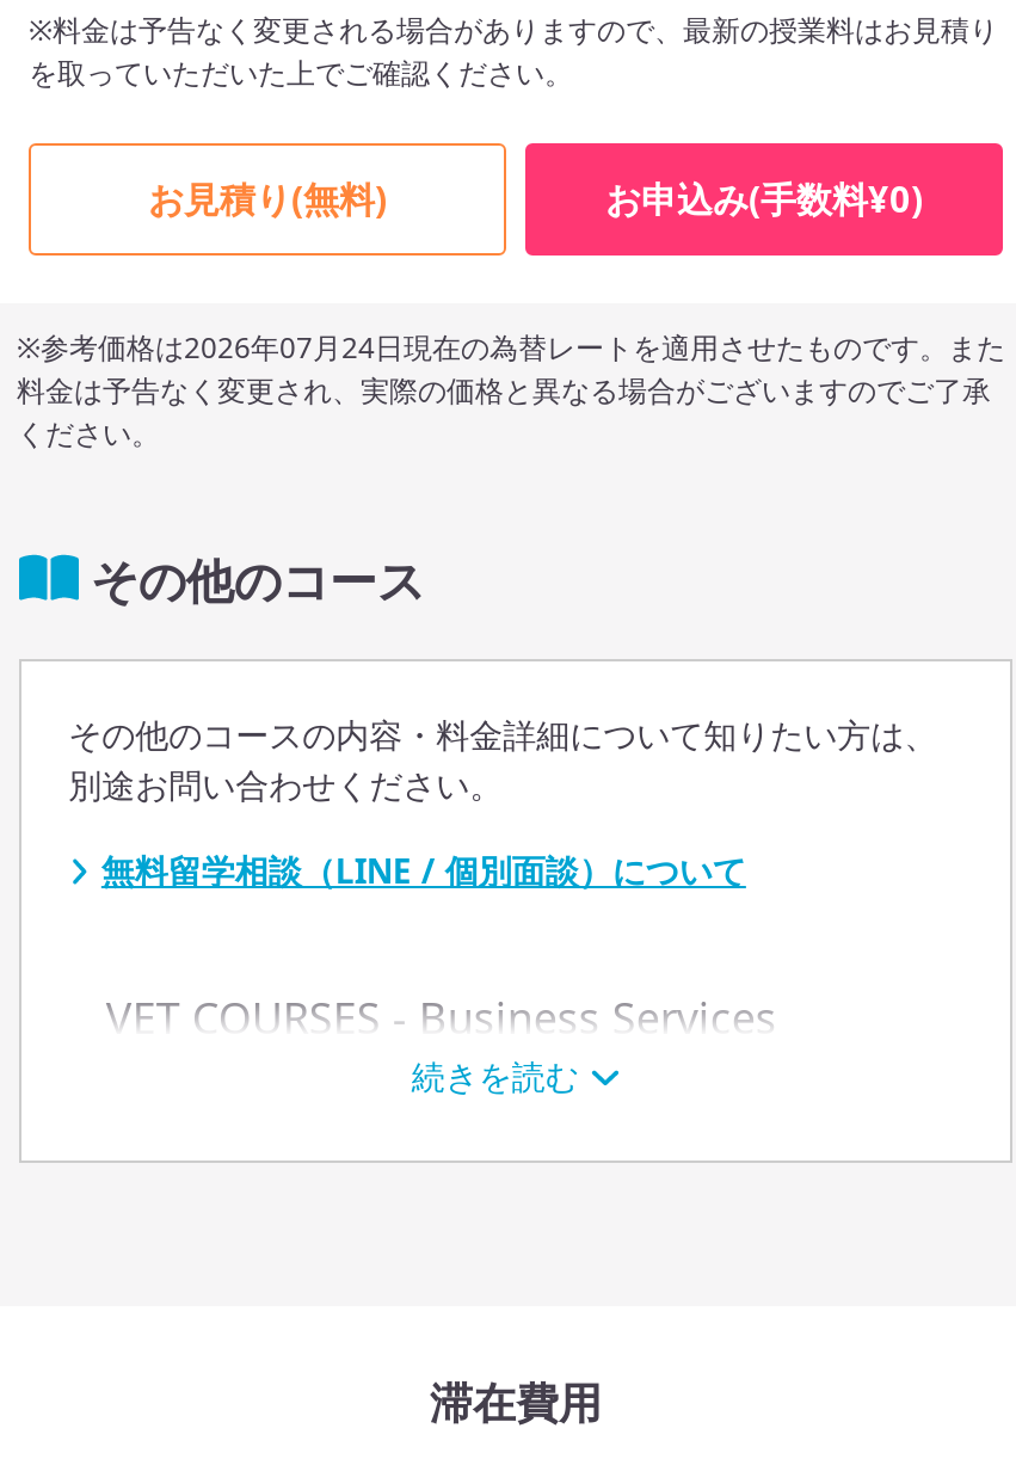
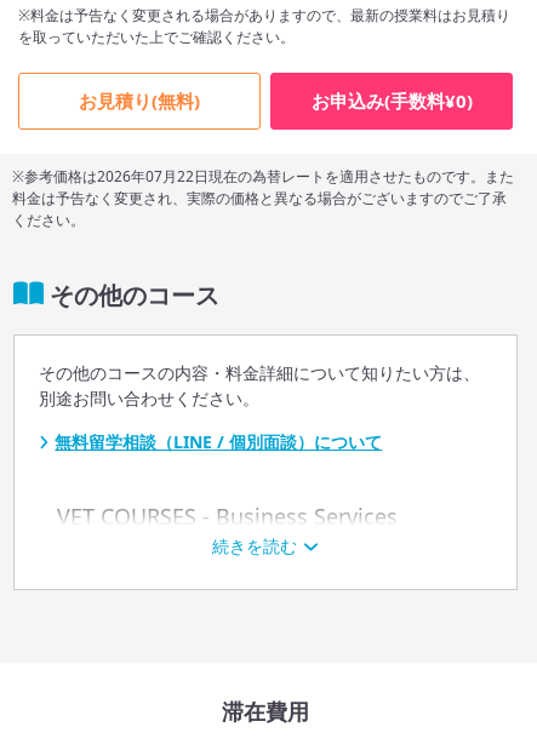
- ※参考価格は2026年07月24日現在の為替レートを適用させたものです。また
+ ※参考価格は2026年07月22日現在の為替レートを適用させたものです。また
